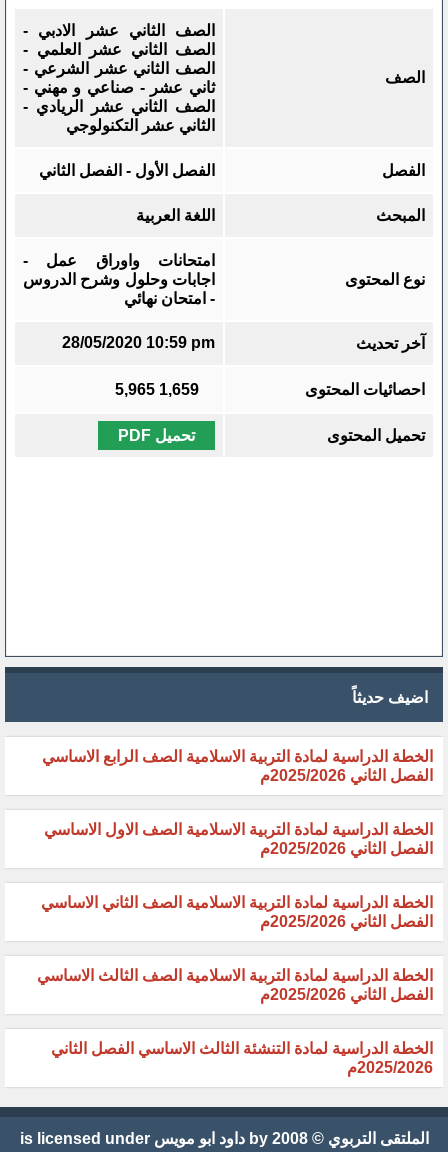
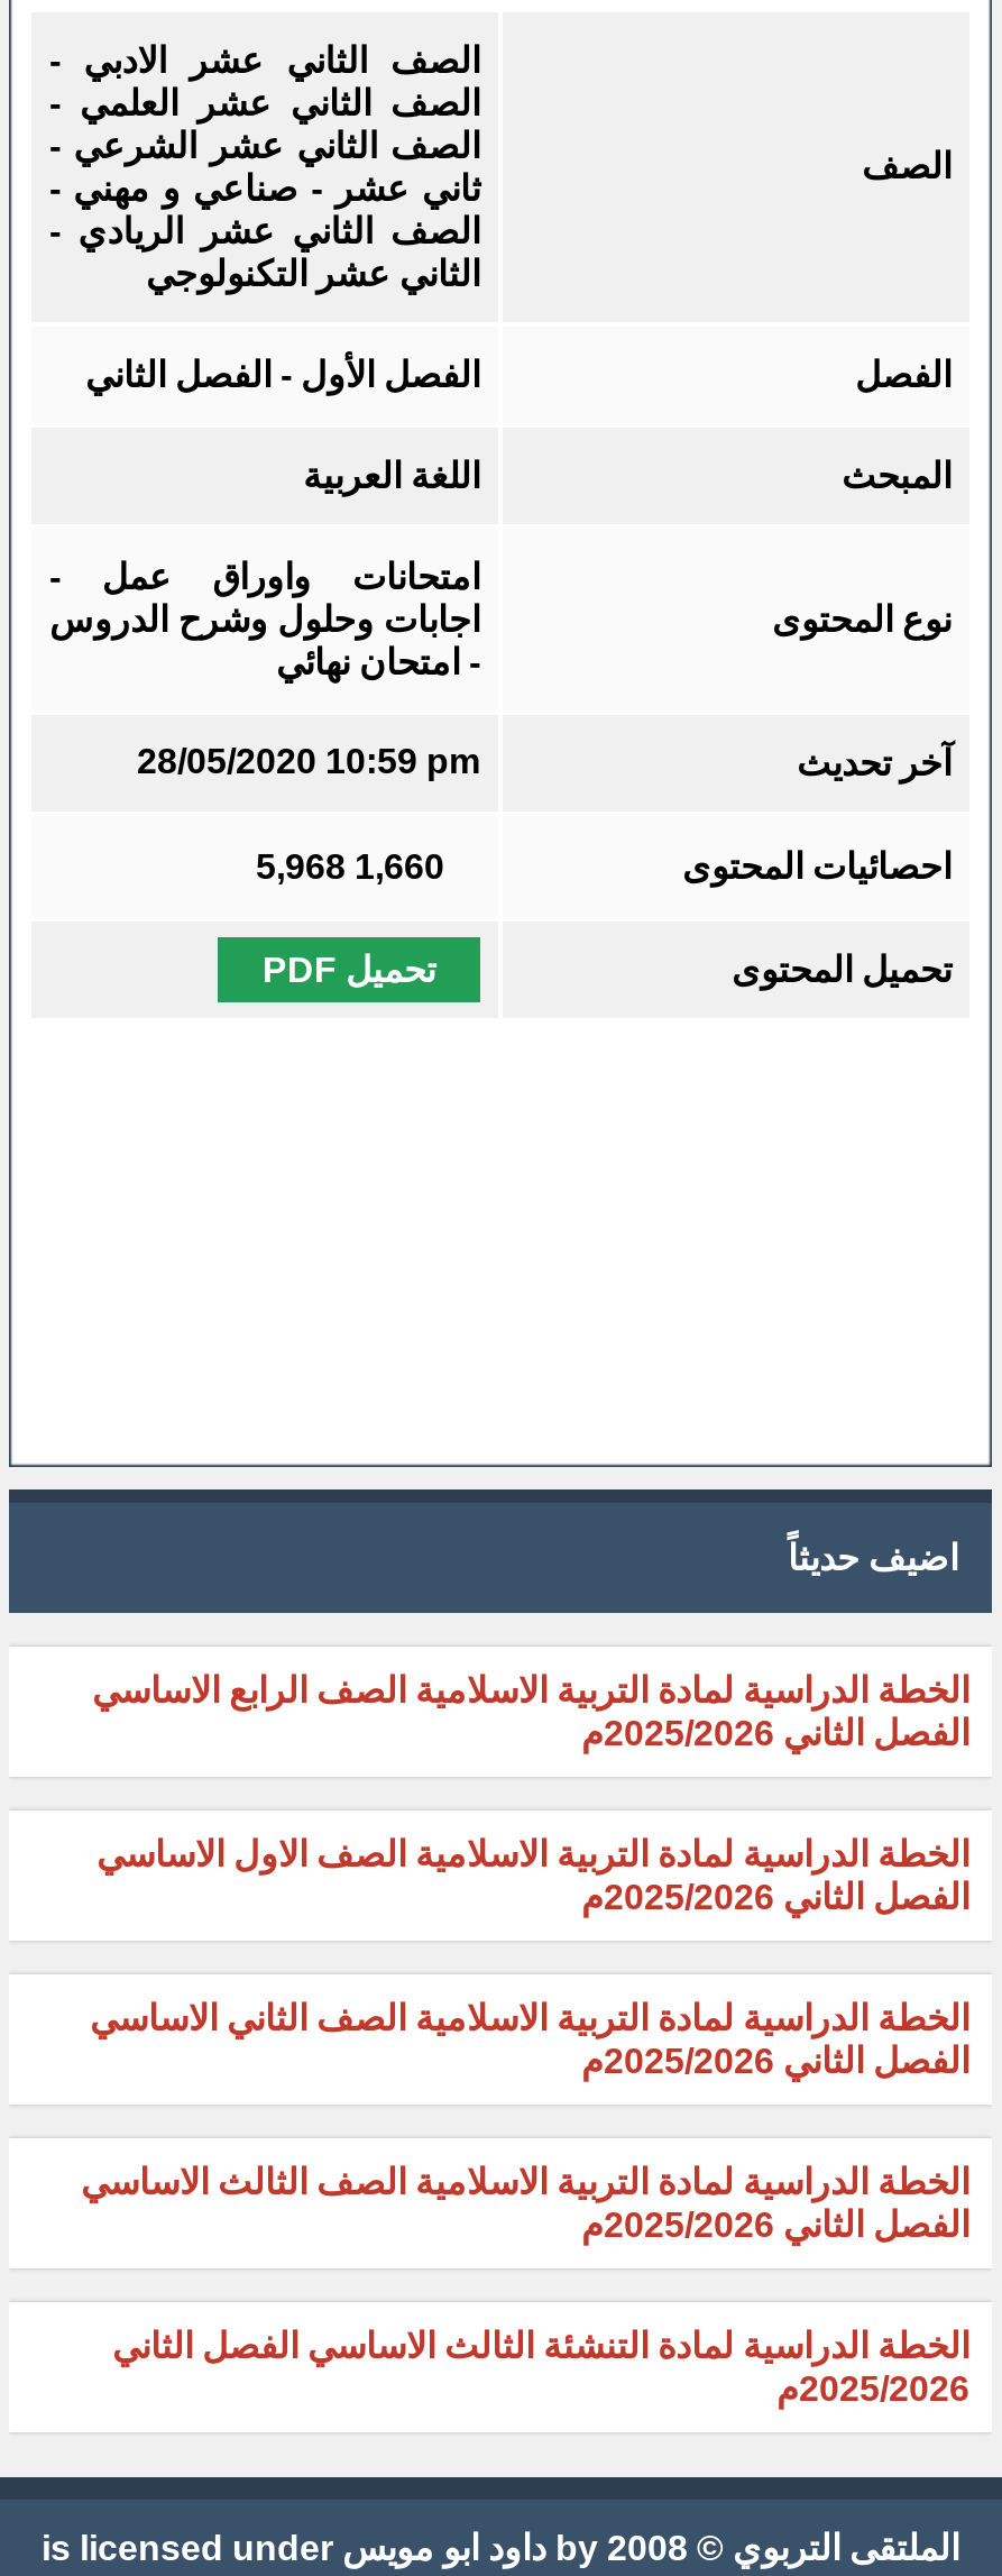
- 5,965
+ 5,968

- 1,659
+ 1,660
